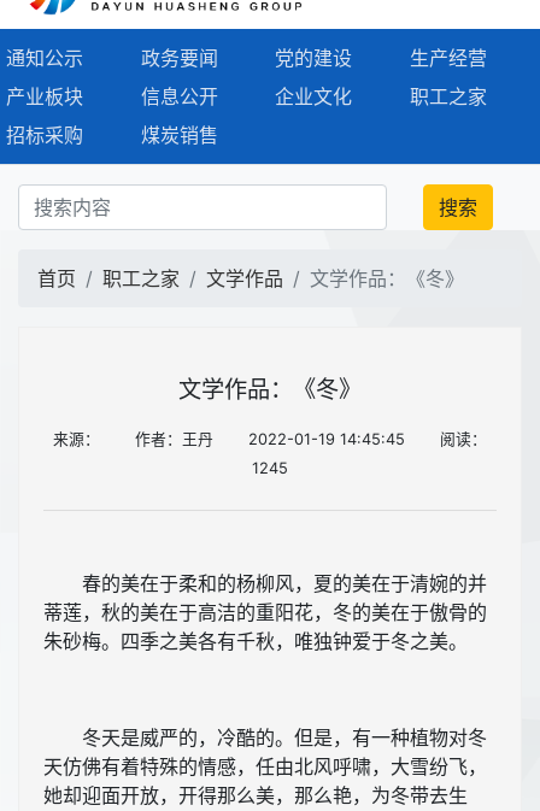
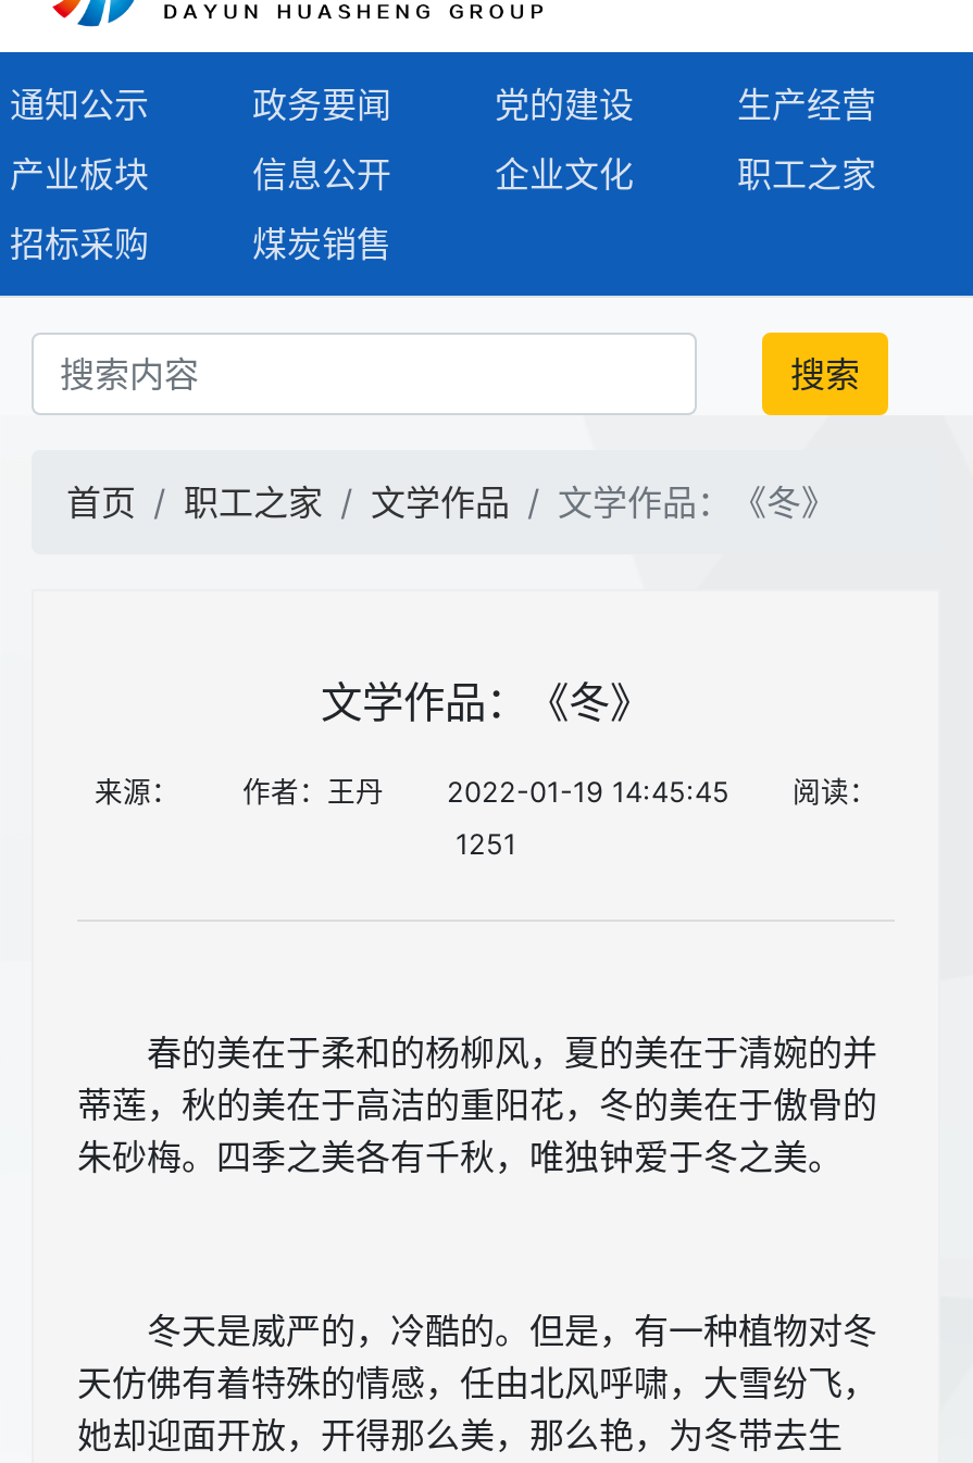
- 1245
+ 1251
